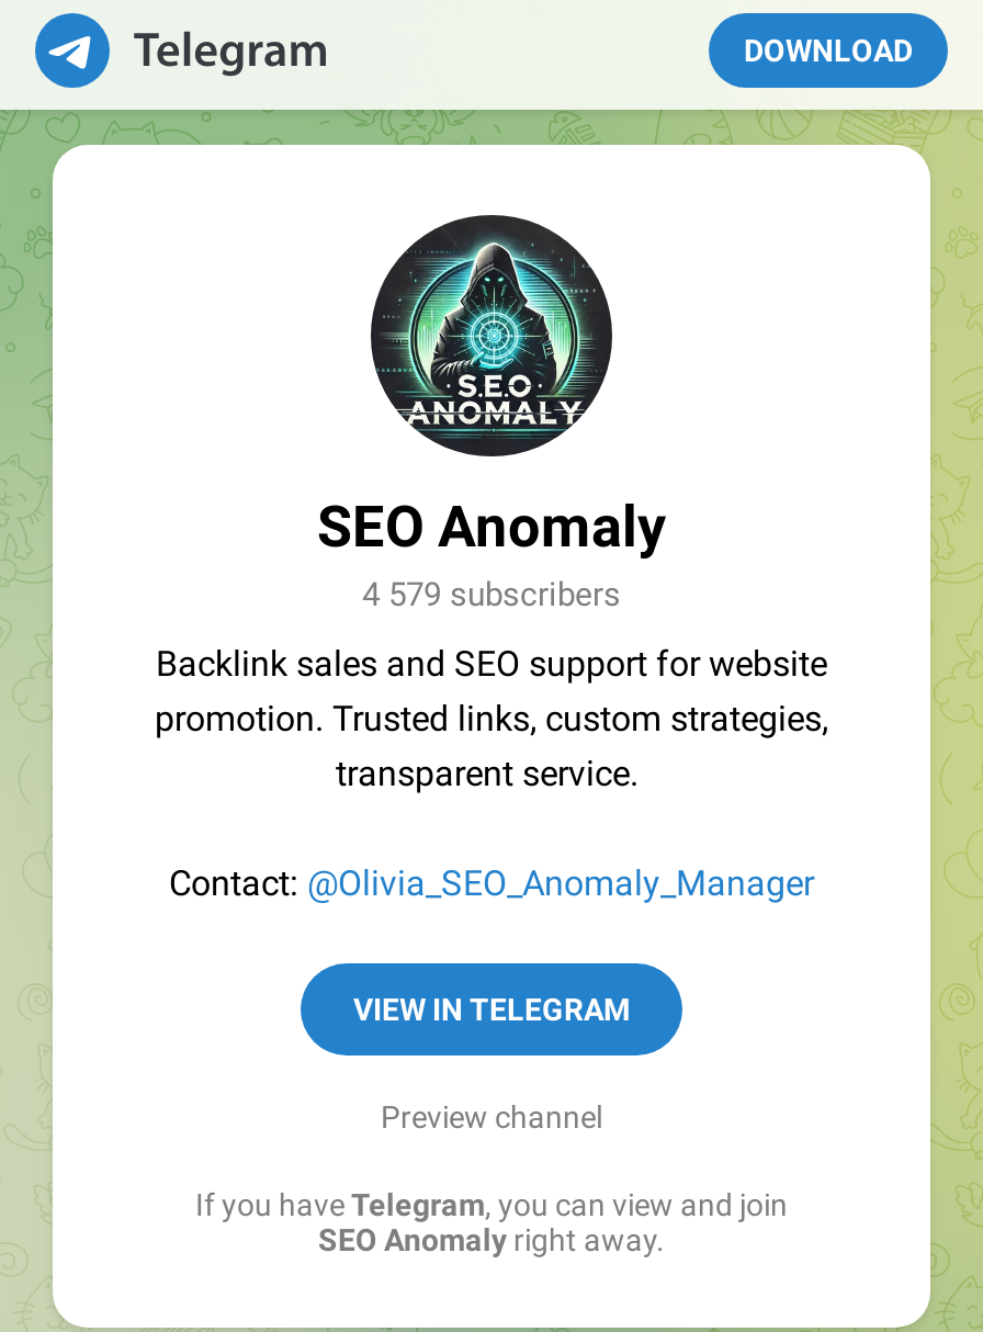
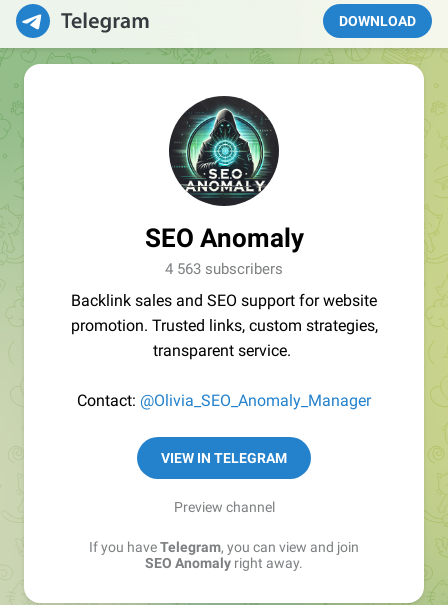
- 4 579 subscribers
+ 4 563 subscribers
